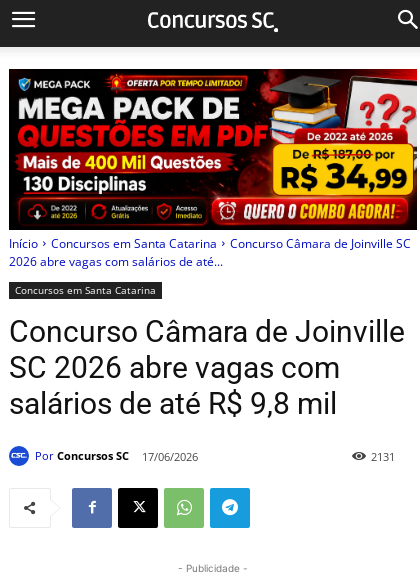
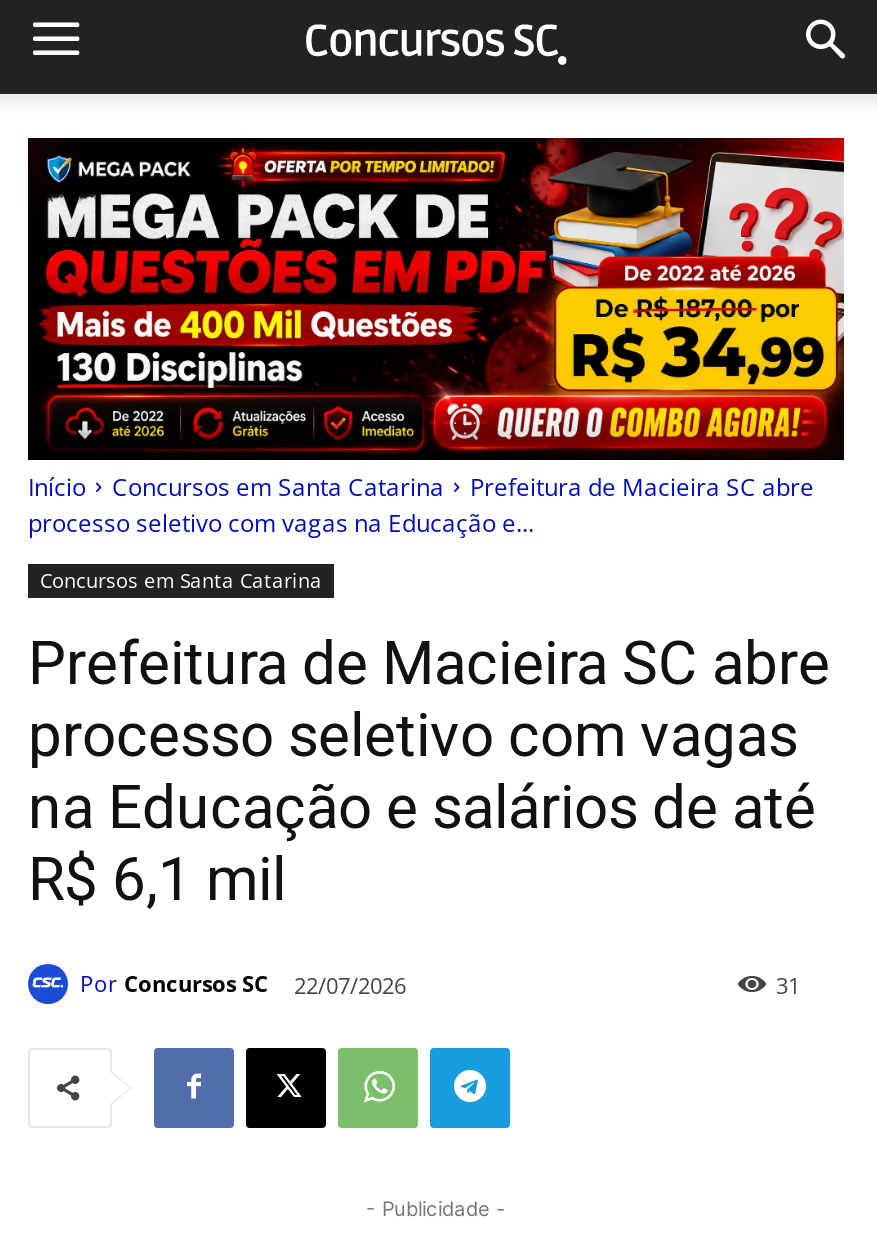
- Concurso Câmara de Joinville SC
- 2026 abre vagas com salários de até...
+ Prefeitura de Macieira SC abre
+ processo seletivo com vagas na Educação e...

- Concurso Câmara de Joinville
- SC 2026 abre vagas com
- salários de até R$ 9,8 mil
+ Prefeitura de Macieira SC abre
+ processo seletivo com vagas
+ na Educação e salários de até
+ R$ 6,1 mil

- Por Concursos SC 17/06/2026
+ Por Concursos SC 22/07/2026

- 2131
+ 31
